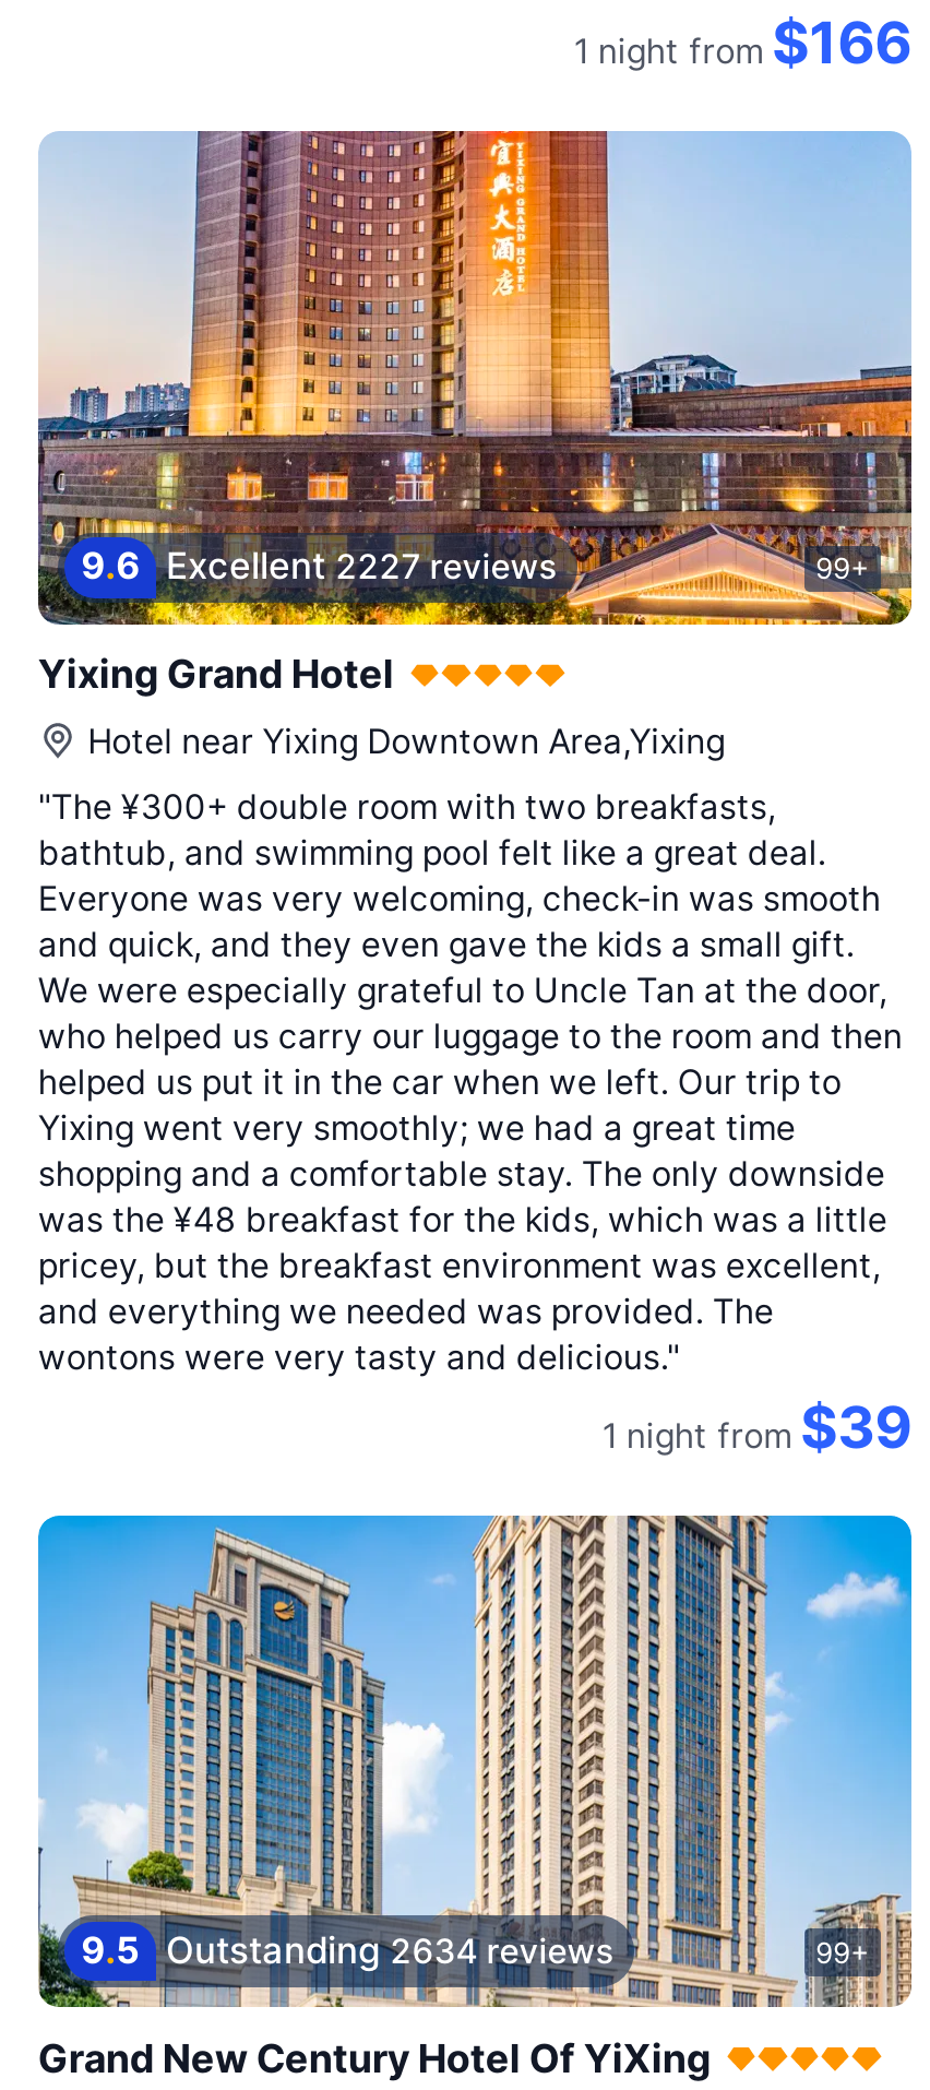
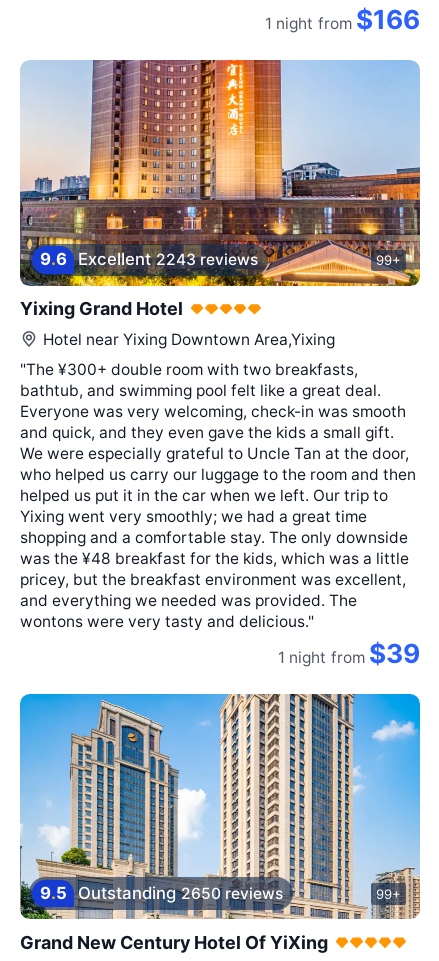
- 9.6 Excellent 2227 reviews
+ 9.6 Excellent 2243 reviews

- 9.5 Outstanding 2634 reviews
+ 9.5 Outstanding 2650 reviews
